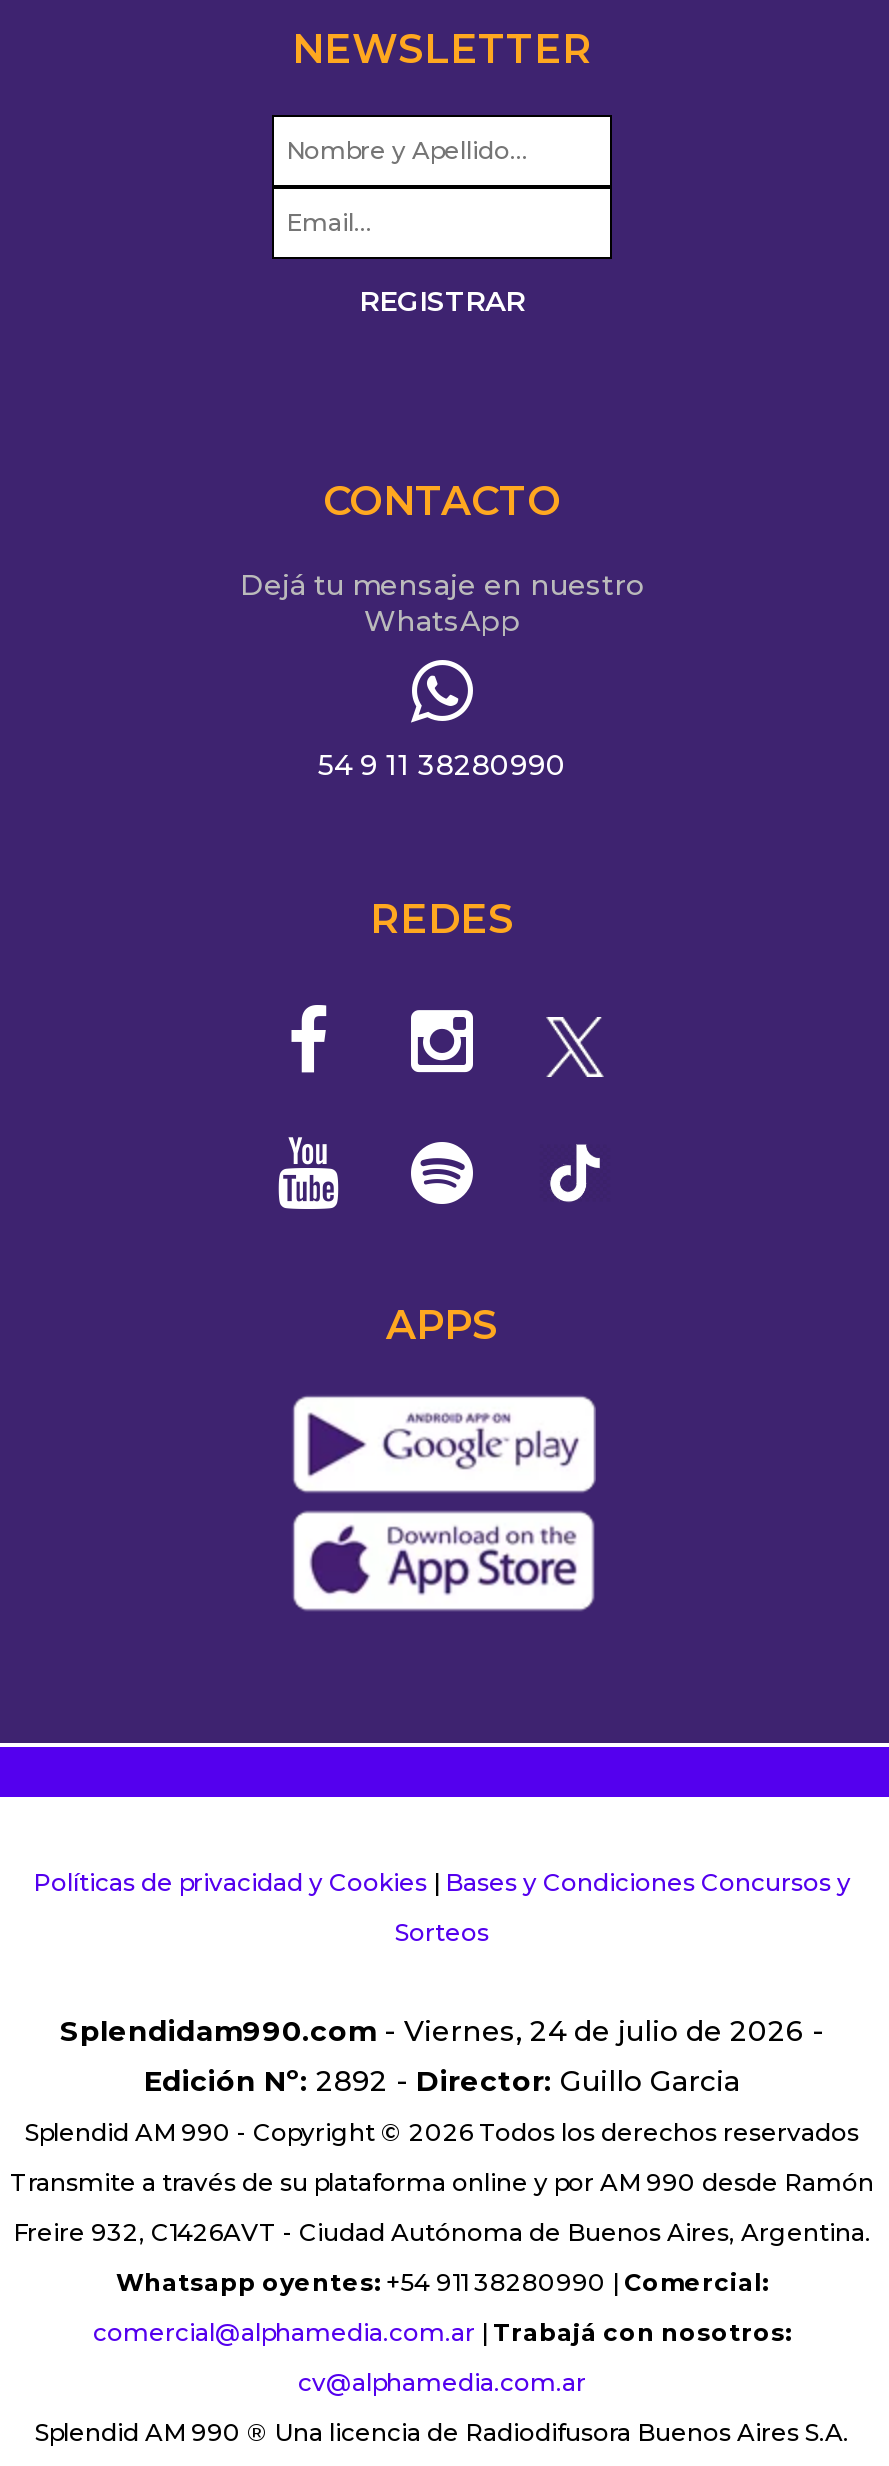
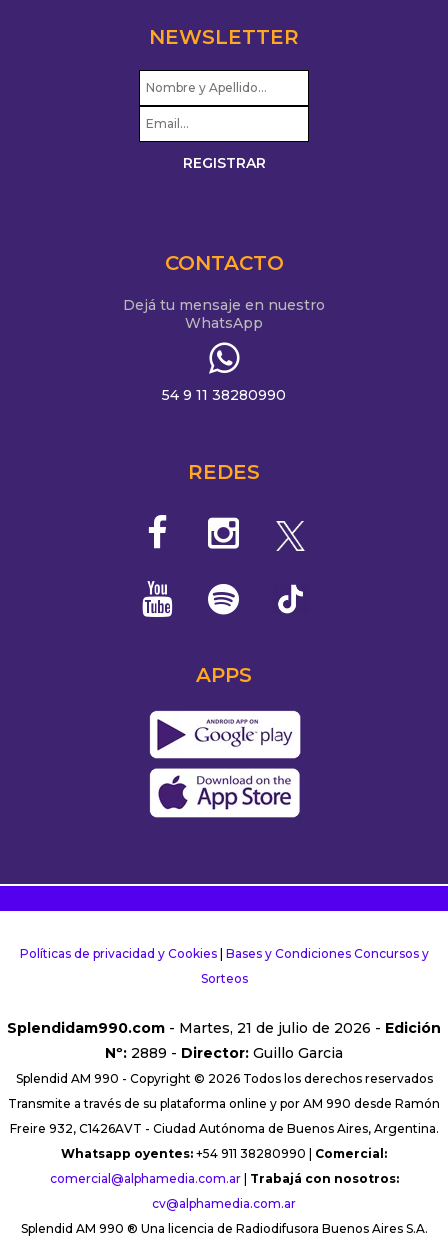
- Splendidam990.com - Viernes, 24 de julio de 2026 -
- Edición Nº: 2892 - Director: Guillo Garcia
+ Splendidam990.com - Martes, 21 de julio de 2026 - Edición
+ Nº: 2889 - Director: Guillo Garcia
